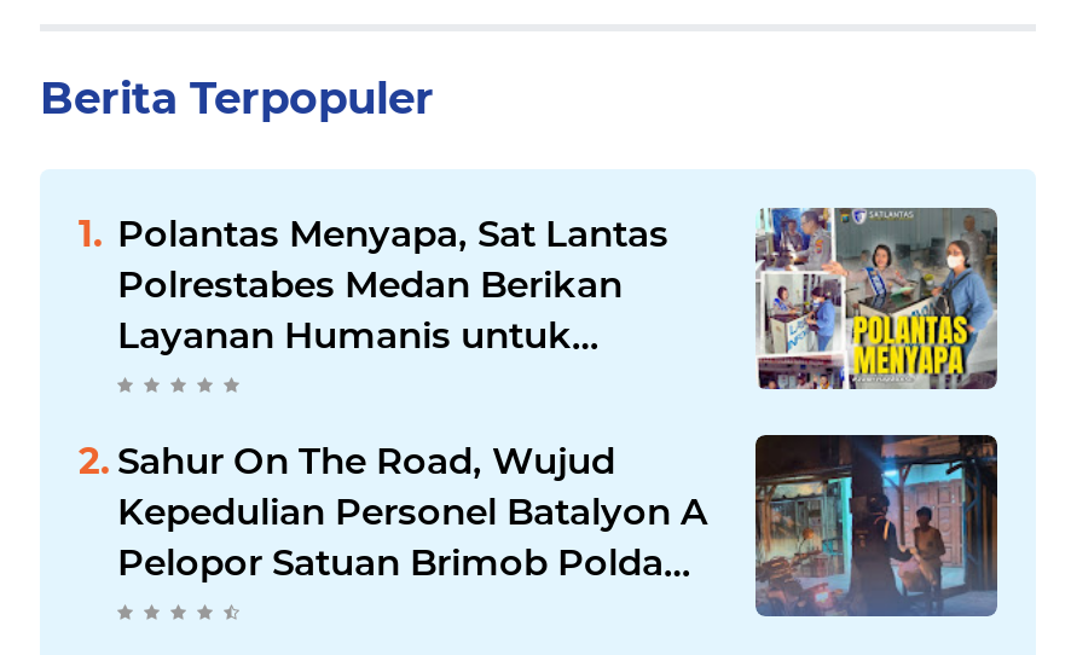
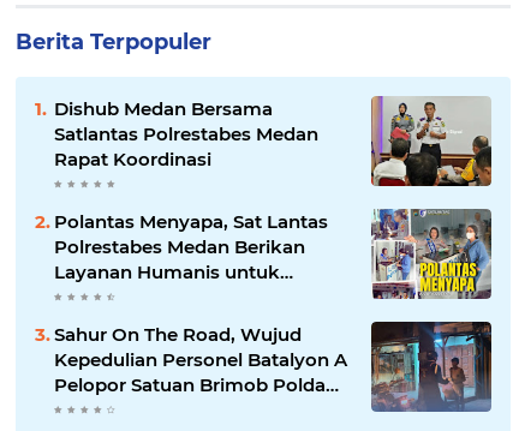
+ Dishub Medan Bersama
+ Satlantas Polrestabes Medan
+ Rapat Koordinasi

+ [image]
